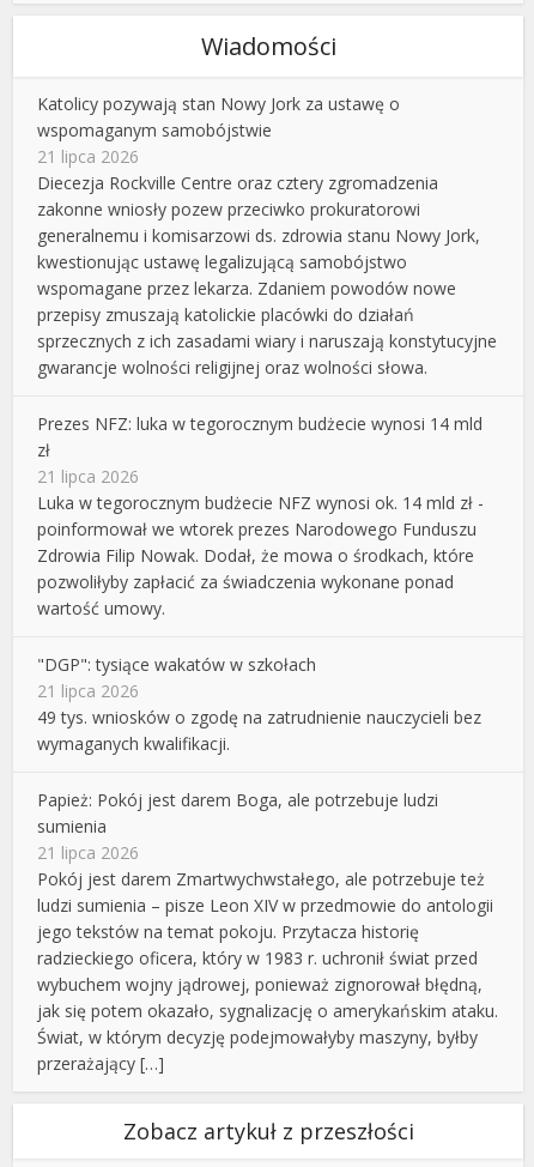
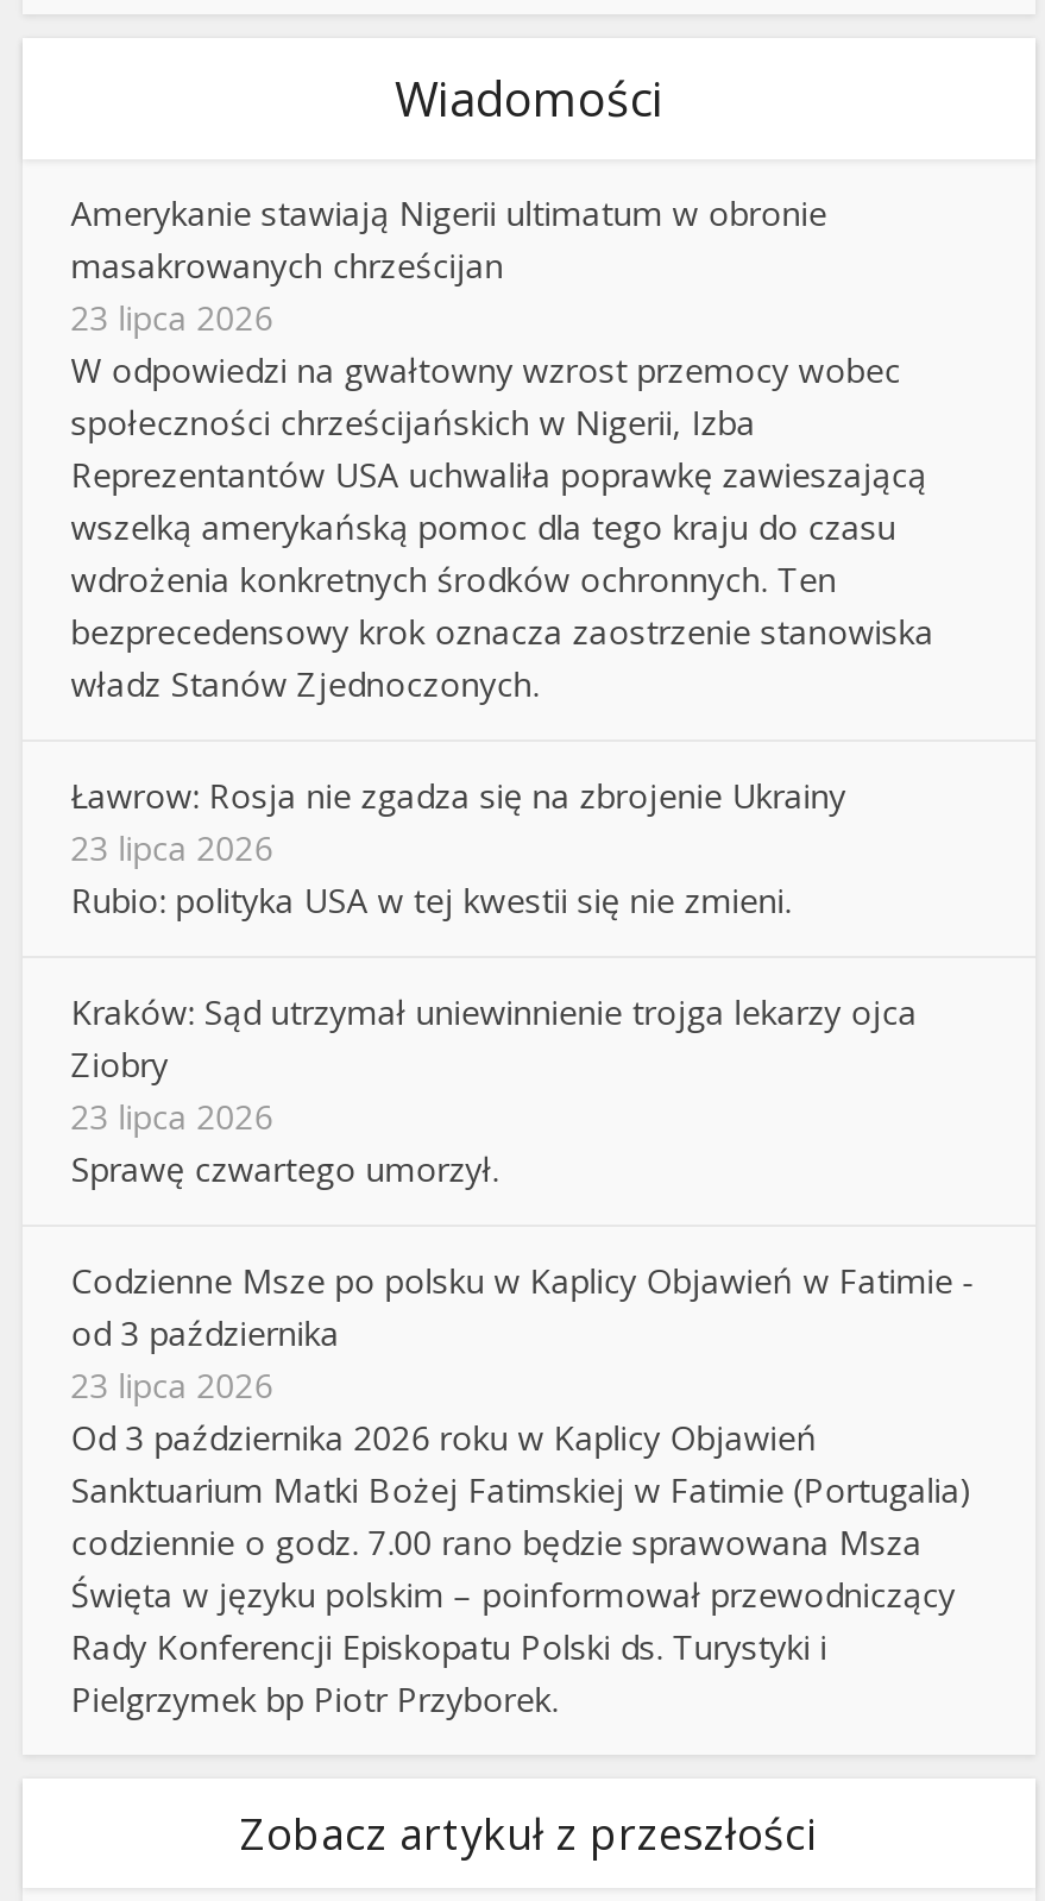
- Katolicy pozywają stan Nowy Jork za ustawę o
- wspomaganym samobójstwie
- 21 lipca 2026
- Diecezja Rockville Centre oraz cztery zgromadzenia
- zakonne wniosły pozew przeciwko prokuratorowi
- generalnemu i komisarzowi ds. zdrowia stanu Nowy Jork,
- kwestionując ustawę legalizującą samobójstwo
- wspomagane przez lekarza. Zdaniem powodów nowe
- przepisy zmuszają katolickie placówki do działań
- sprzecznych z ich zasadami wiary i naruszają konstytucyjne
- gwarancje wolności religijnej oraz wolności słowa.
+ Amerykanie stawiają Nigerii ultimatum w obronie
+ masakrowanych chrześcijan
+ 23 lipca 2026
+ W odpowiedzi na gwałtowny wzrost przemocy wobec
+ społeczności chrześcijańskich w Nigerii, Izba
+ Reprezentantów USA uchwaliła poprawkę zawieszającą
+ wszelką amerykańską pomoc dla tego kraju do czasu
+ wdrożenia konkretnych środków ochronnych. Ten
+ bezprecedensowy krok oznacza zaostrzenie stanowiska
+ władz Stanów Zjednoczonych.

- Prezes NFZ: luka w tegorocznym budżecie wynosi 14 mld
- zł
- 21 lipca 2026
- Luka w tegorocznym budżecie NFZ wynosi ok. 14 mld zł -
- poinformował we wtorek prezes Narodowego Funduszu
- Zdrowia Filip Nowak. Dodał, że mowa o środkach, które
- pozwoliłyby zapłacić za świadczenia wykonane ponad
- wartość umowy.
+ Ławrow: Rosja nie zgadza się na zbrojenie Ukrainy
+ 23 lipca 2026
+ Rubio: polityka USA w tej kwestii się nie zmieni.

- "DGP": tysiące wakatów w szkołach
- 21 lipca 2026
- 49 tys. wniosków o zgodę na zatrudnienie nauczycieli bez
- wymaganych kwalifikacji.
+ Kraków: Sąd utrzymał uniewinnienie trojga lekarzy ojca
+ Ziobry
+ 23 lipca 2026
+ Sprawę czwartego umorzył.

- Papież: Pokój jest darem Boga, ale potrzebuje ludzi
- sumienia
- 21 lipca 2026
- Pokój jest darem Zmartwychwstałego, ale potrzebuje też
- ludzi sumienia – pisze Leon XIV w przedmowie do antologii
- jego tekstów na temat pokoju. Przytacza historię
- radzieckiego oficera, który w 1983 r. uchronił świat przed
- wybuchem wojny jądrowej, ponieważ zignorował błędną,
- jak się potem okazało, sygnalizację o amerykańskim ataku.
- Świat, w którym decyzję podejmowałyby maszyny, byłby
- przerażający […]
+ Codzienne Msze po polsku w Kaplicy Objawień w Fatimie -
+ od 3 października
+ 23 lipca 2026
+ Od 3 października 2026 roku w Kaplicy Objawień
+ Sanktuarium Matki Bożej Fatimskiej w Fatimie (Portugalia)
+ codziennie o godz. 7.00 rano będzie sprawowana Msza
+ Święta w języku polskim – poinformował przewodniczący
+ Rady Konferencji Episkopatu Polski ds. Turystyki i
+ Pielgrzymek bp Piotr Przyborek.
